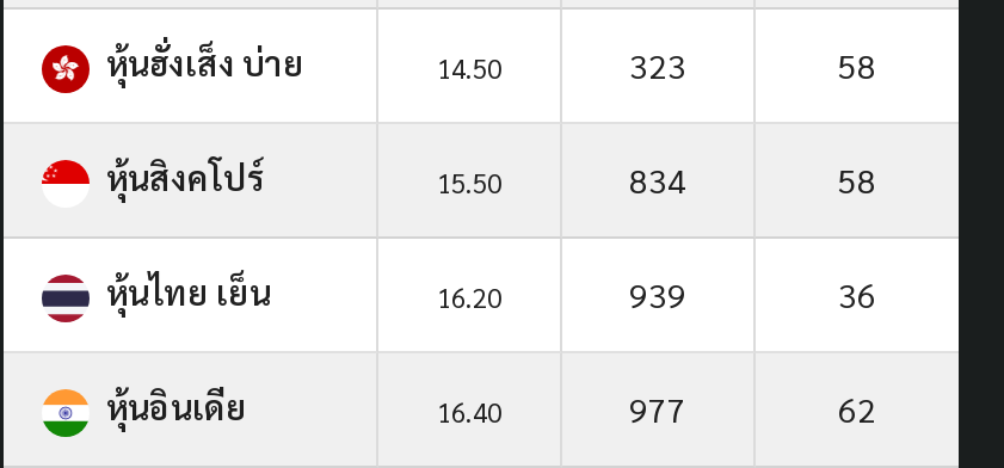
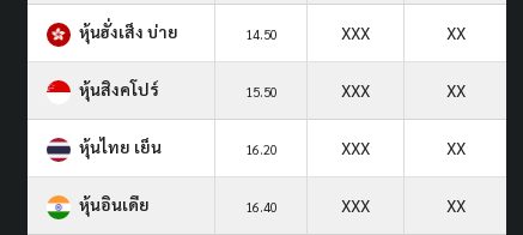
- 323
- 58
+ XXX
+ XX

- 834
- 58
+ XXX
+ XX

- 939
- 36
+ XXX
+ XX

- 977
- 62
+ XXX
+ XX
